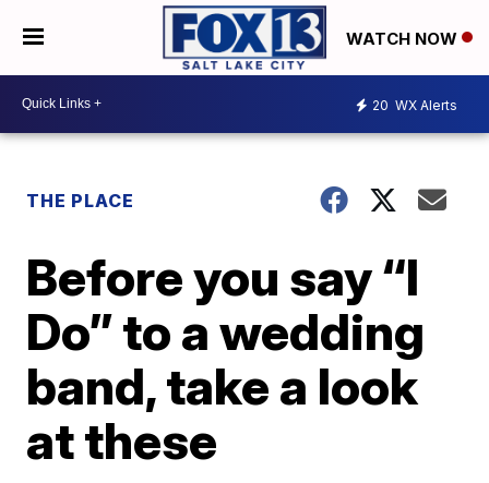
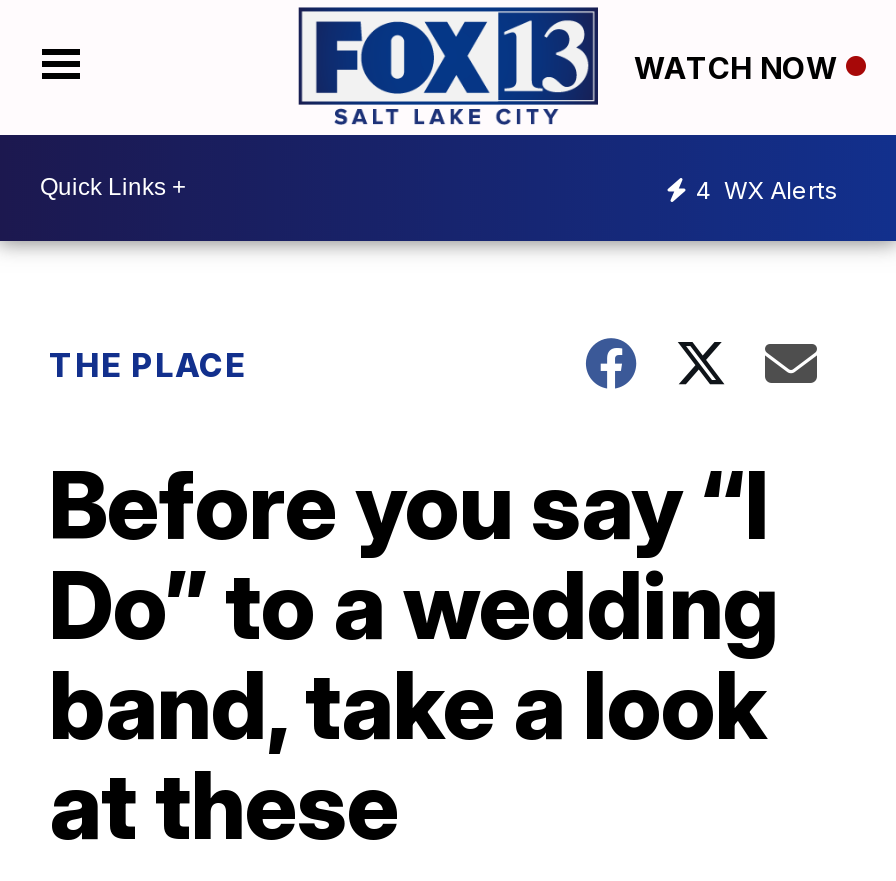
- 20 WX Alerts
+ 4 WX Alerts
